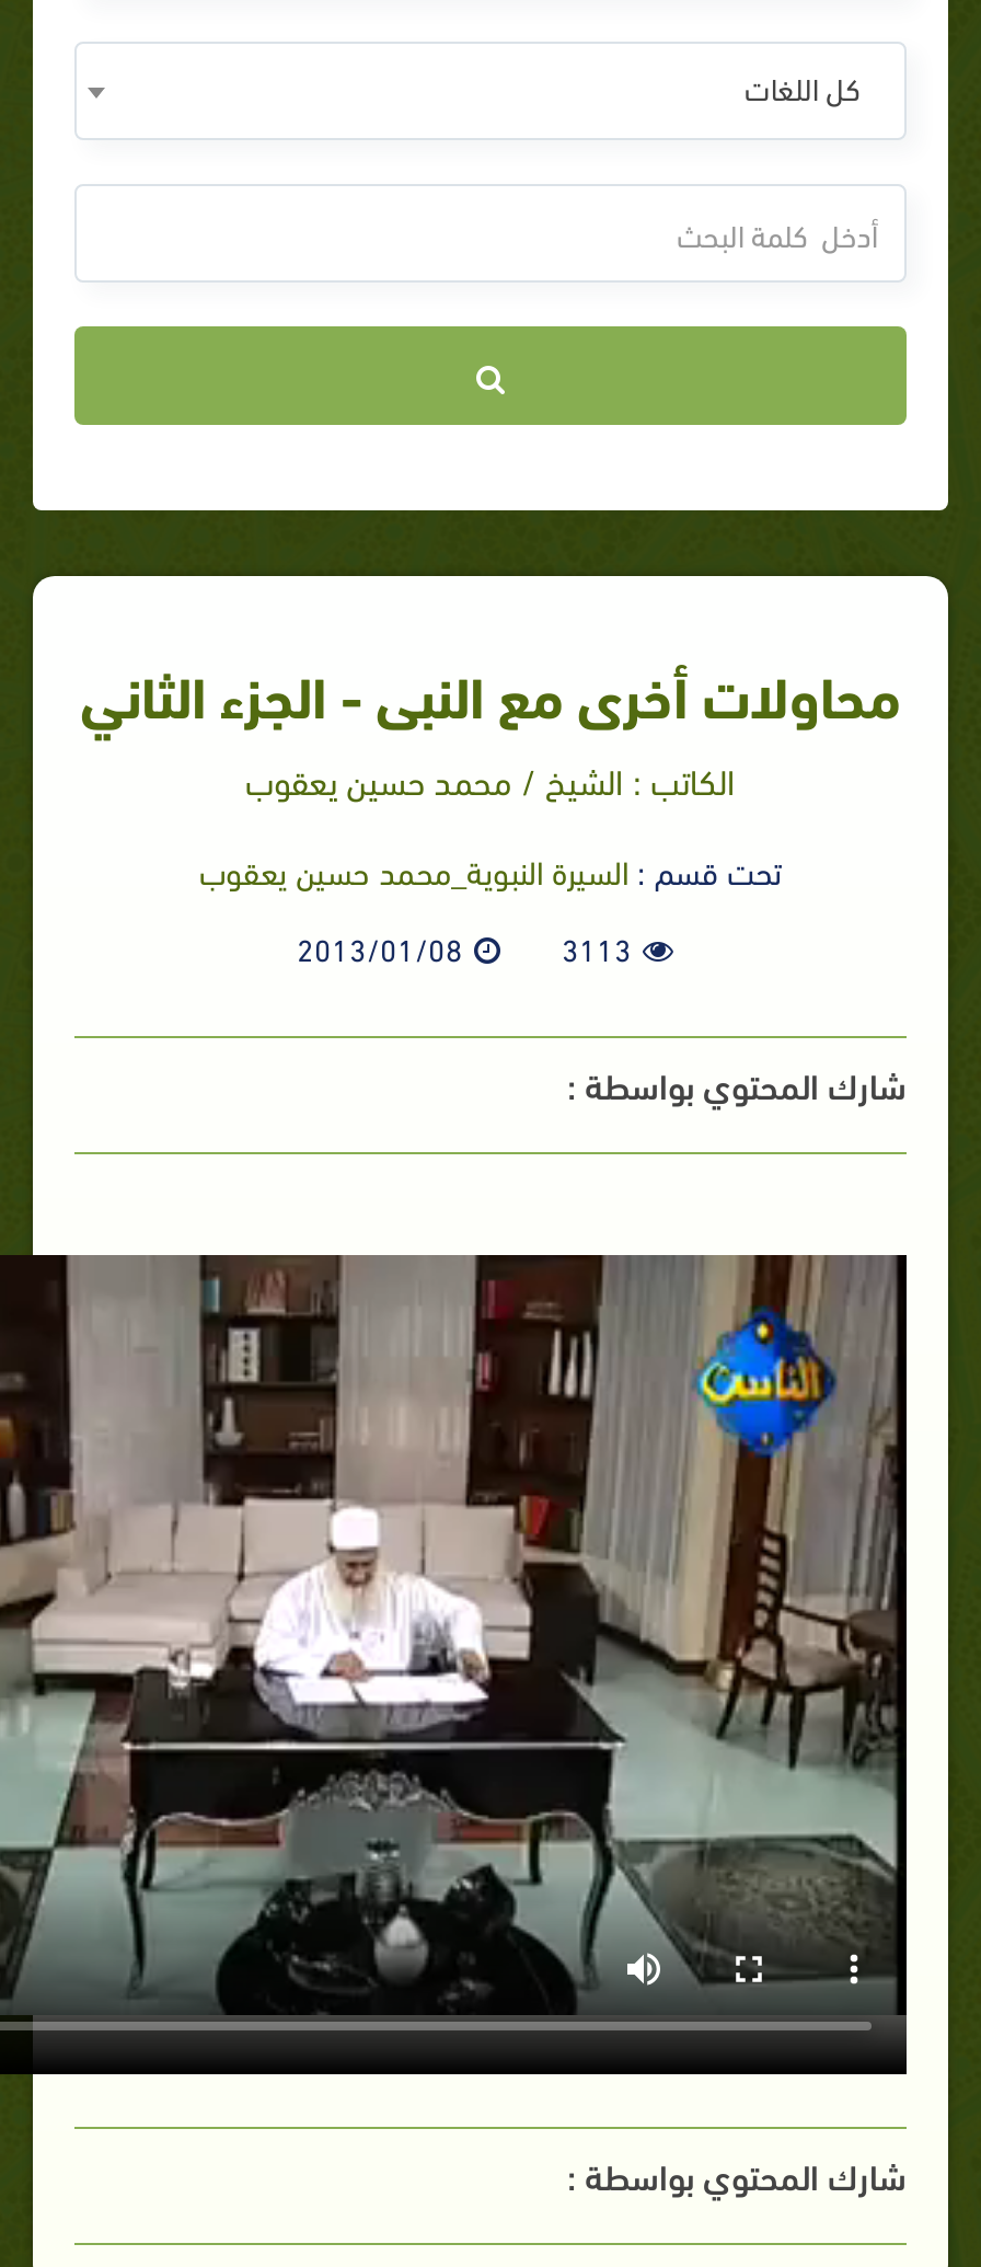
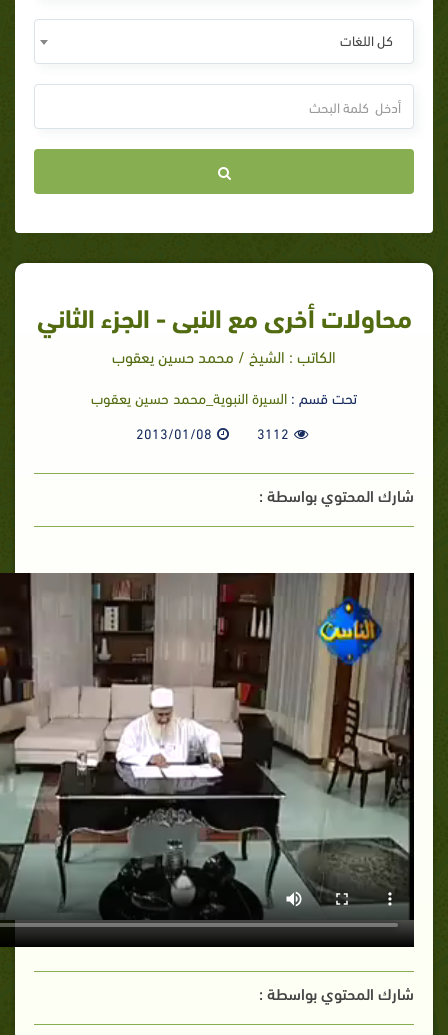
- 3113
+ 3112
